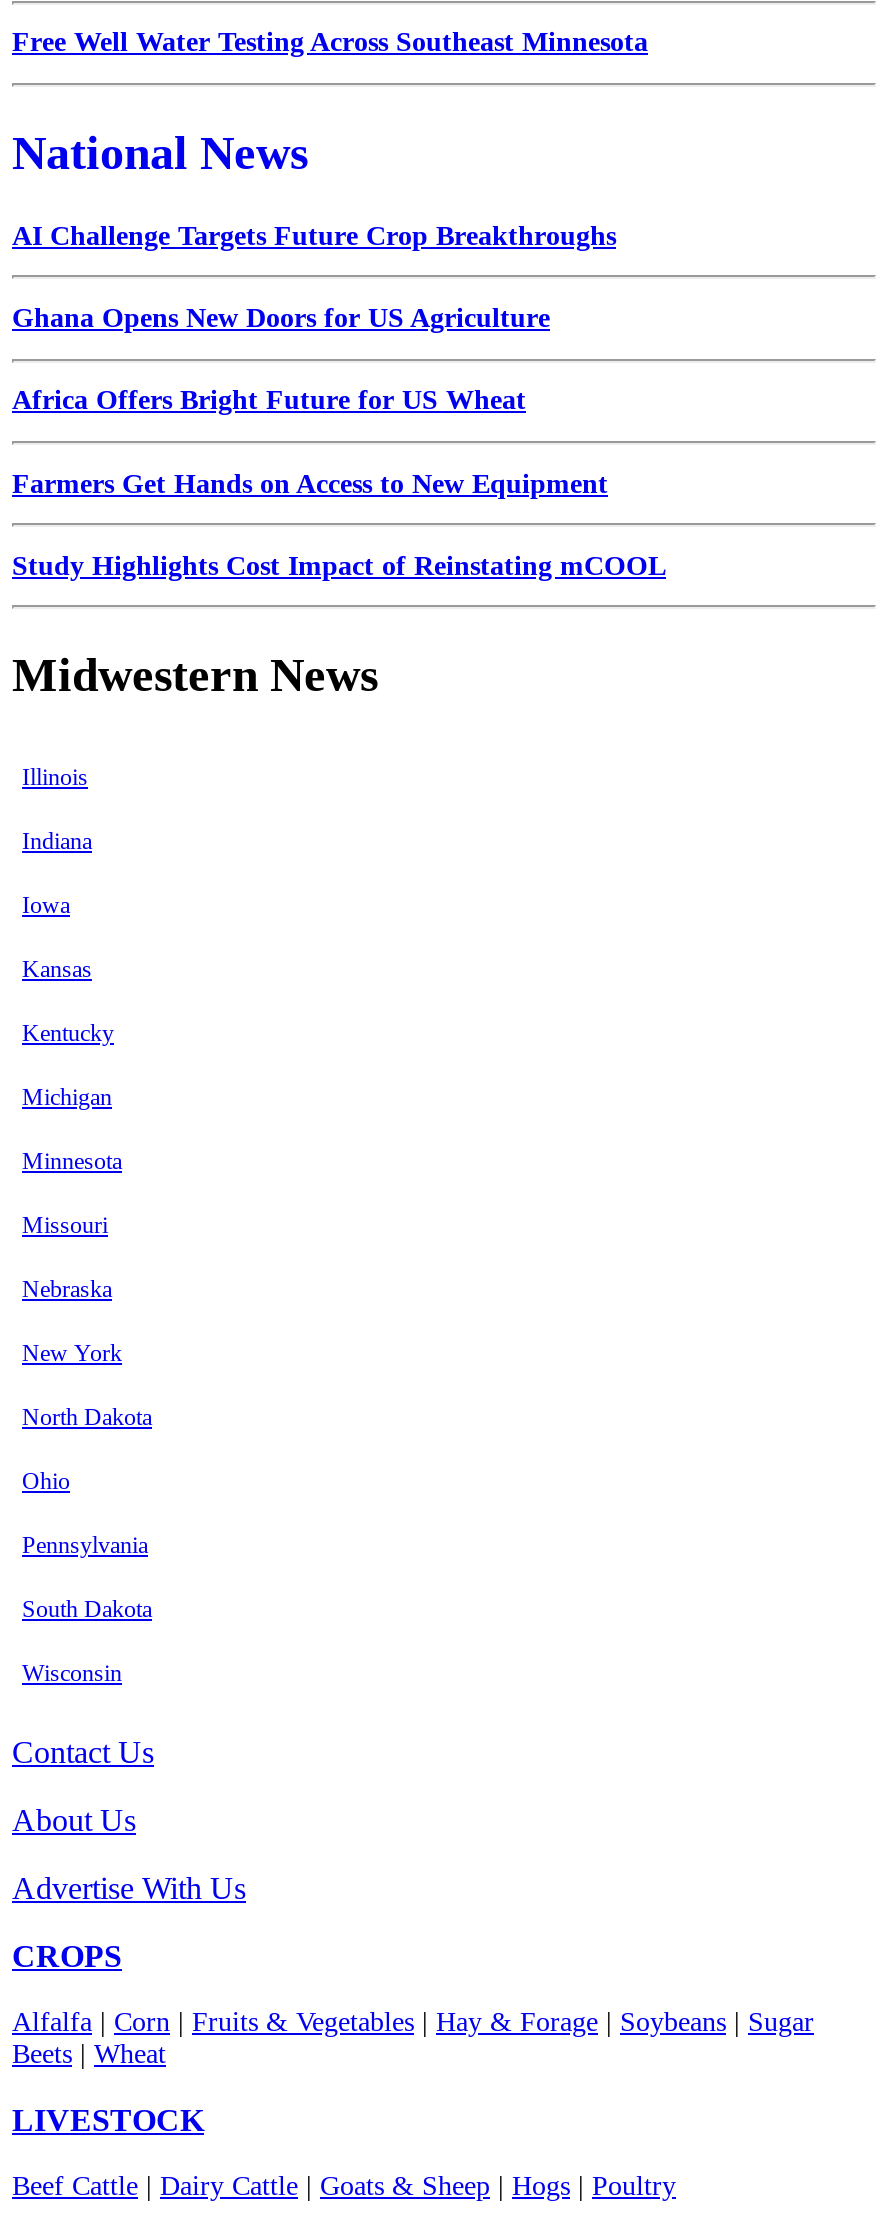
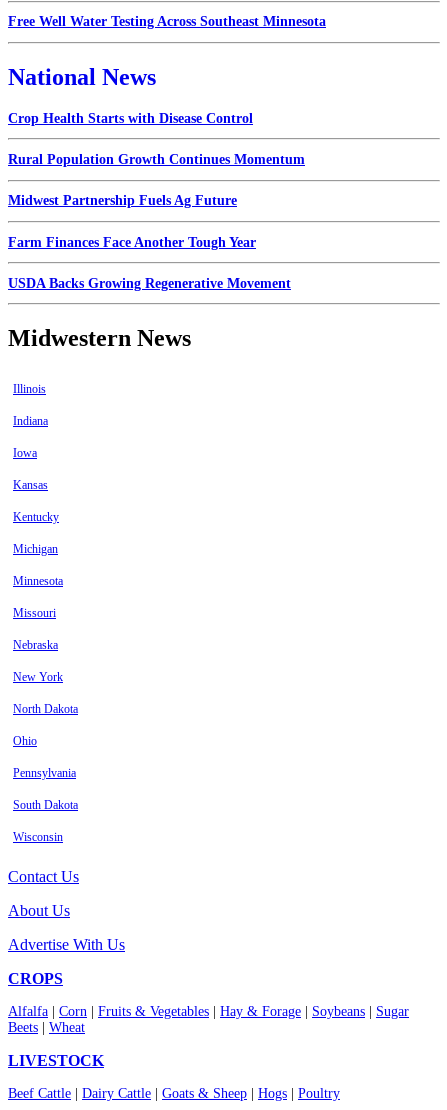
- AI Challenge Targets Future Crop Breakthroughs
+ Crop Health Starts with Disease Control

- Ghana Opens New Doors for US Agriculture
+ Rural Population Growth Continues Momentum

- Africa Offers Bright Future for US Wheat
+ Midwest Partnership Fuels Ag Future

- Farmers Get Hands on Access to New Equipment
+ Farm Finances Face Another Tough Year

- Study Highlights Cost Impact of Reinstating mCOOL
+ USDA Backs Growing Regenerative Movement
